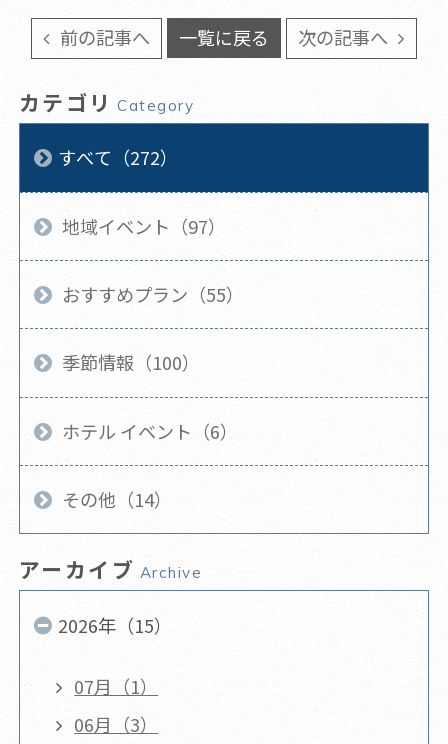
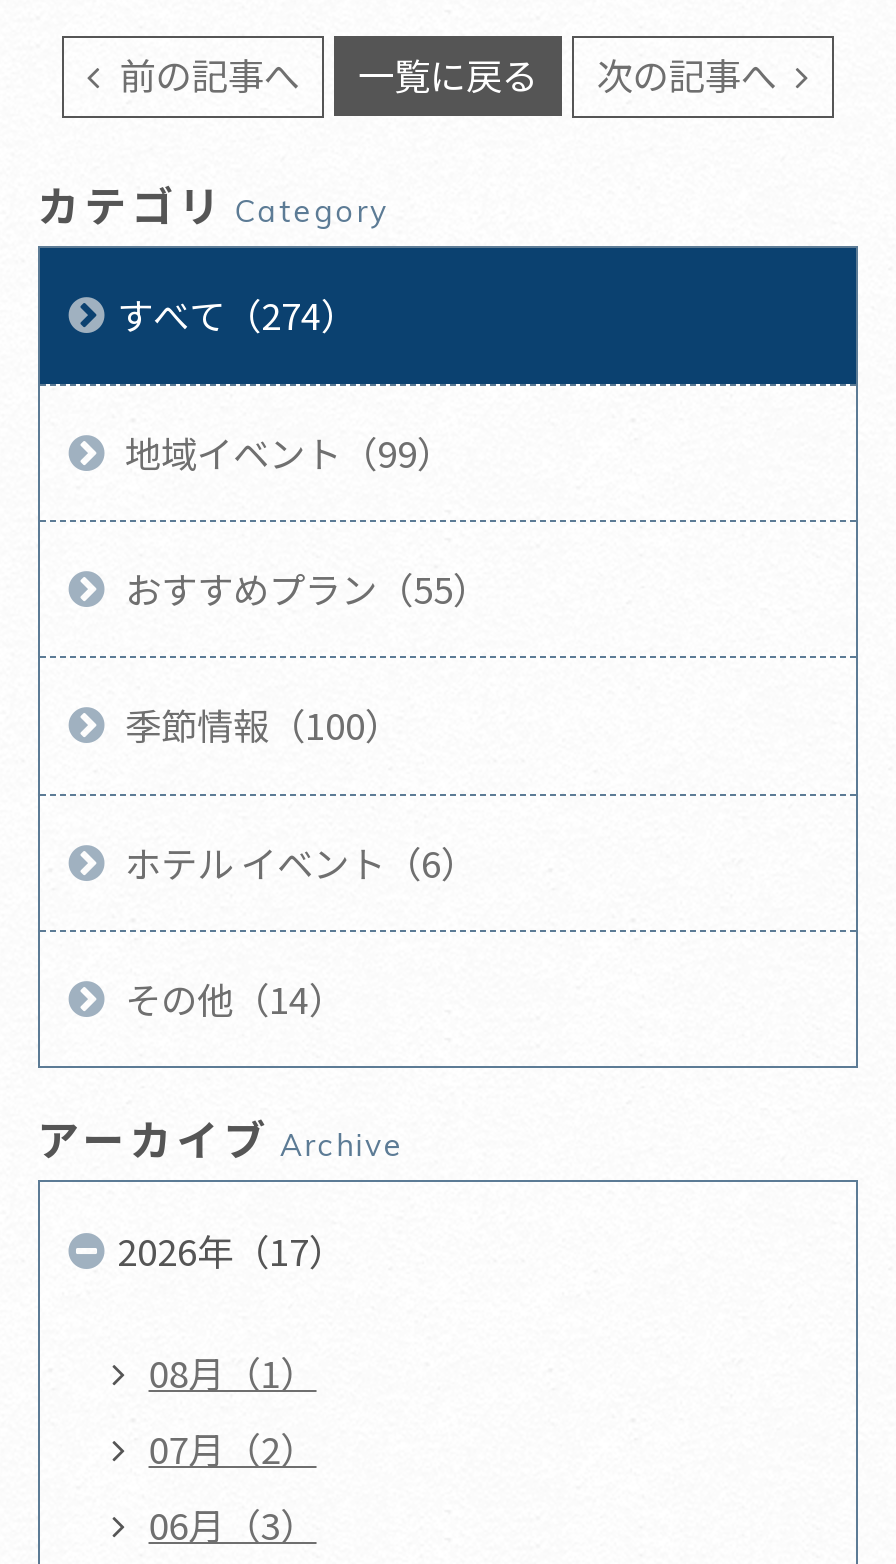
- すべて（272）
+ すべて（274）

- 地域イベント（97）
+ 地域イベント（99）

- 2026年（15）
- 07月（1）
+ 2026年（17）
+ 08月（1）
+ 07月（2）
